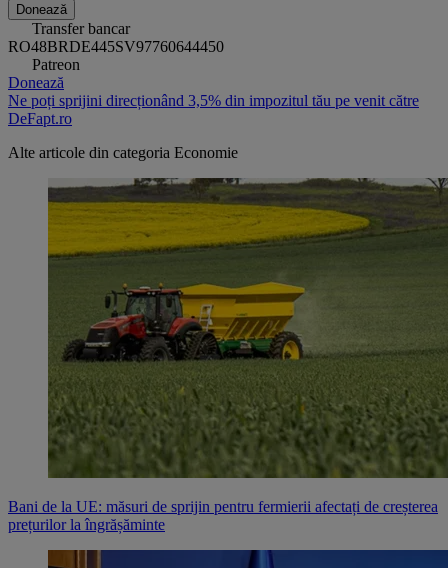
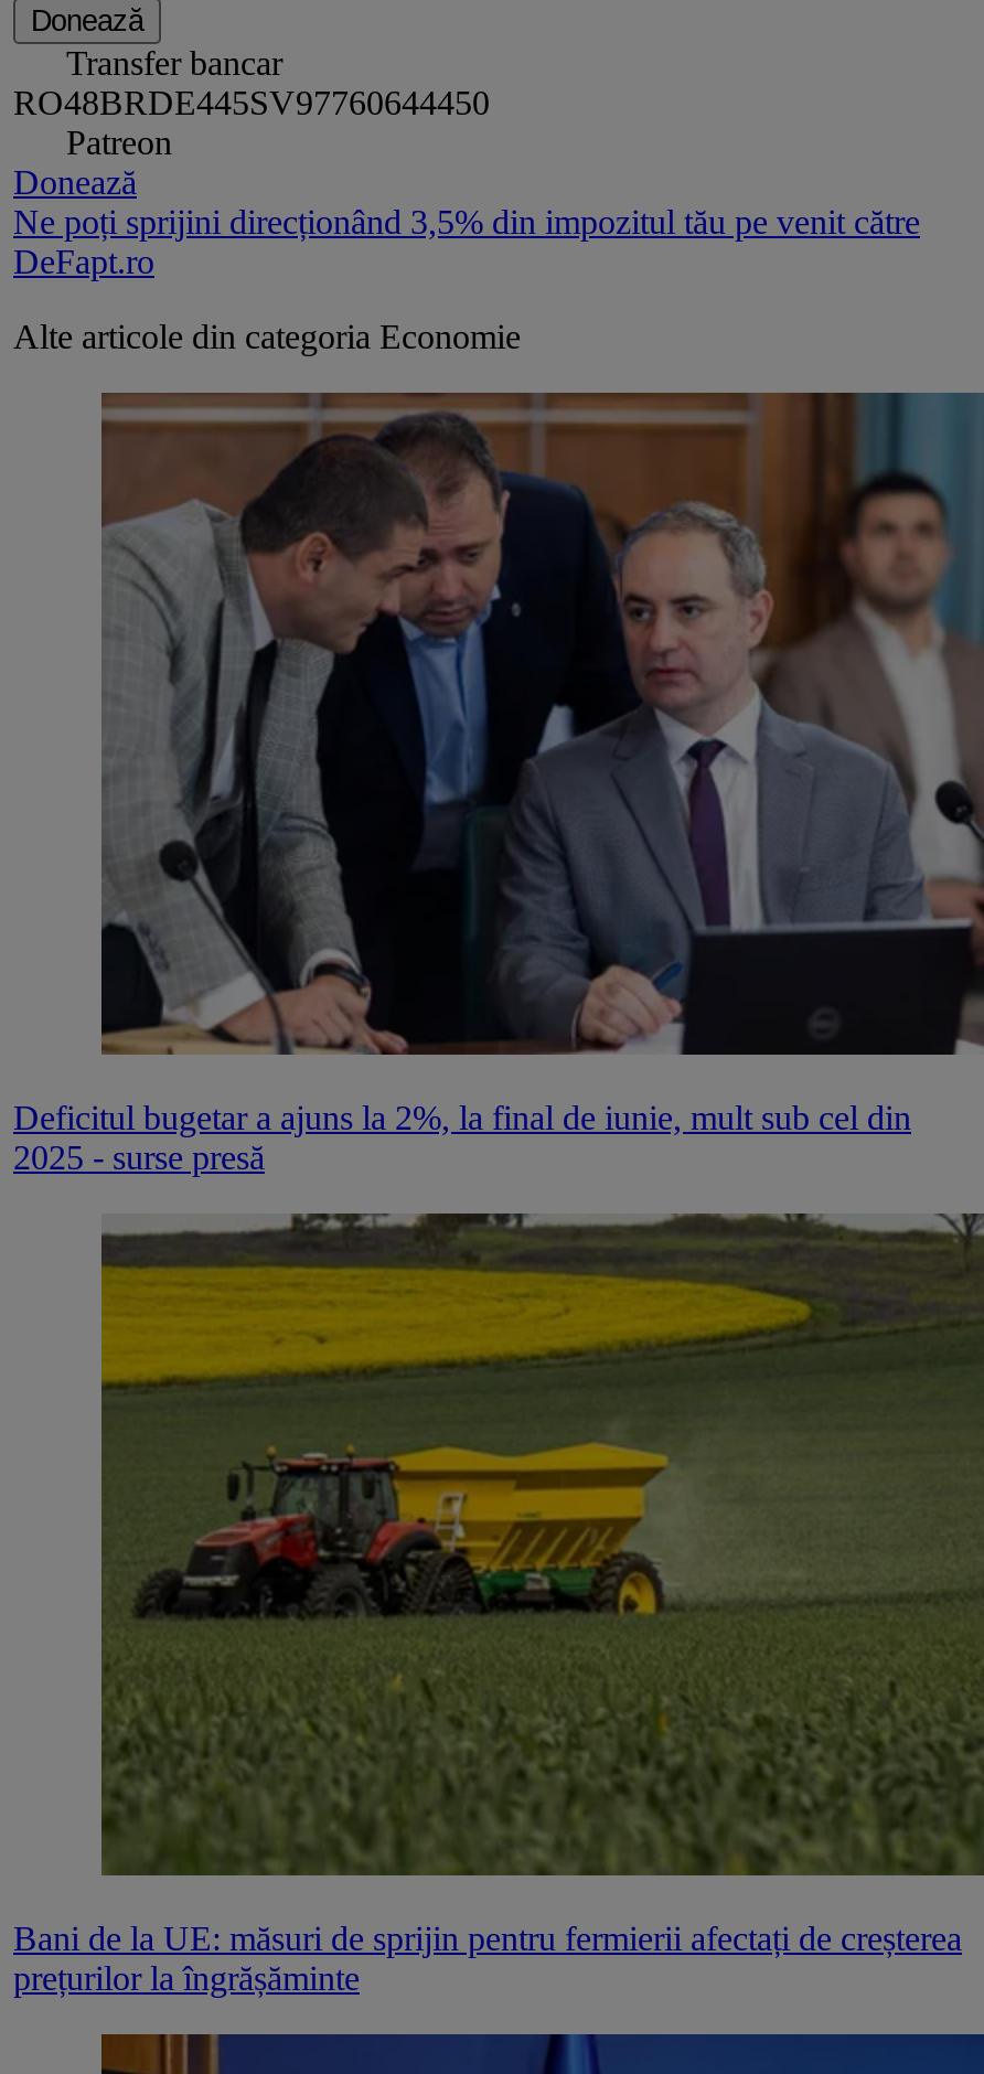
+ [image]
+ Deficitul bugetar a ajuns la 2%, la final de iunie, mult sub cel din
+ 2025 - surse presă
